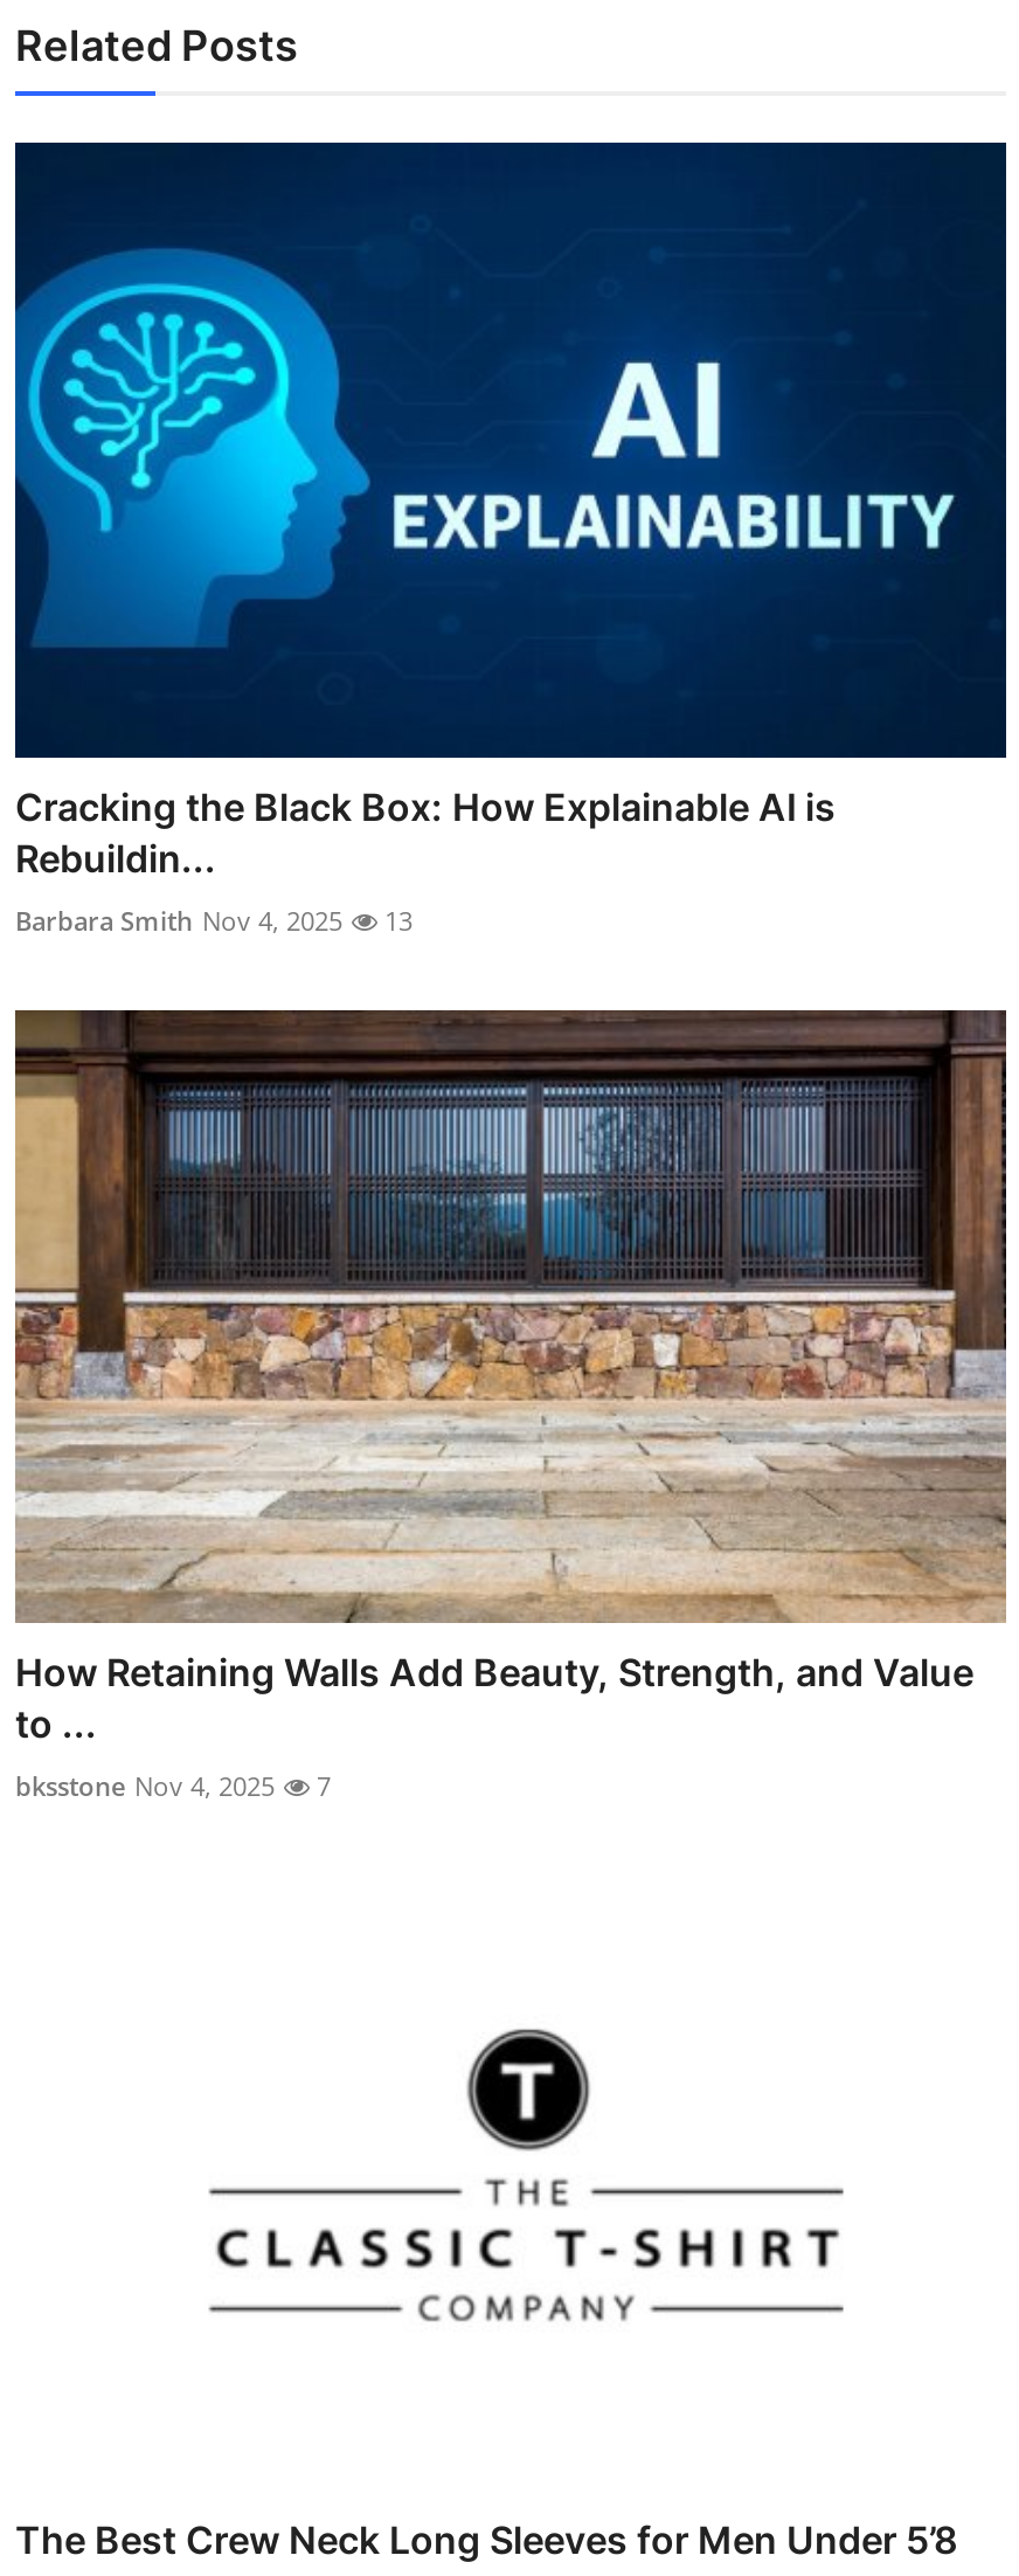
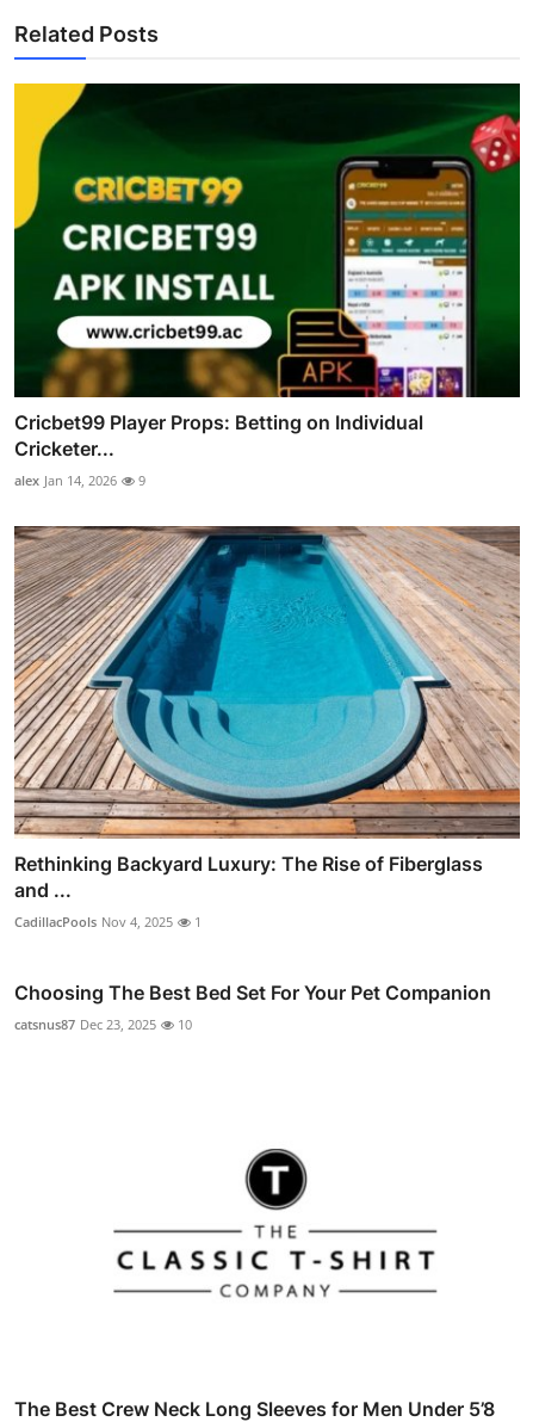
- [image]
- Cracking the Black Box: How Explainable AI is
- Rebuildin...
- Barbara Smith Nov 4, 2025
- 13
+ [image]
+ Cricbet99 Player Props: Betting on Individual
+ Cricketer...
+ alex Jan 14, 2026
+ 9

- [image]
- How Retaining Walls Add Beauty, Strength, and Value
- to ...
- bksstone Nov 4, 2025
- 7
+ [image]
+ Rethinking Backyard Luxury: The Rise of Fiberglass
+ and ...
+ CadillacPools Nov 4, 2025
+ 1
+ Choosing The Best Bed Set For Your Pet Companion
+ catsnus87 Dec 23, 2025
+ 10
